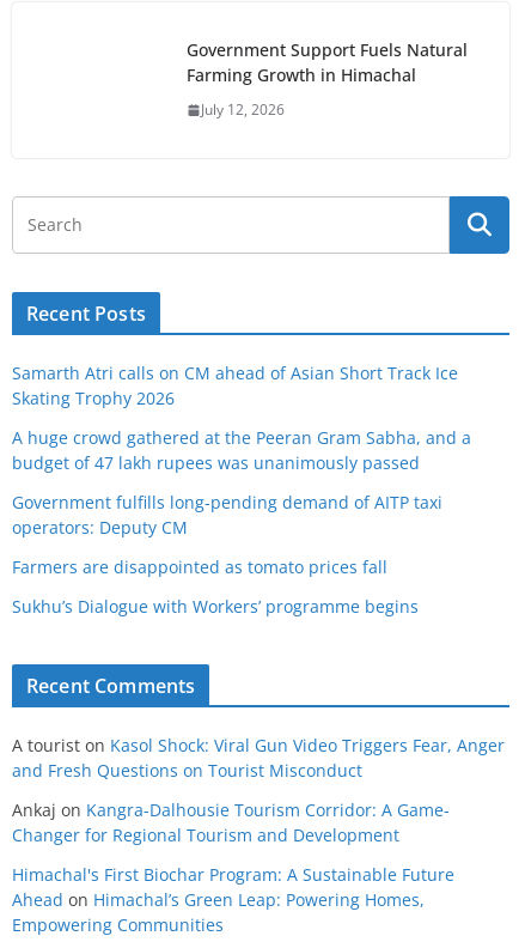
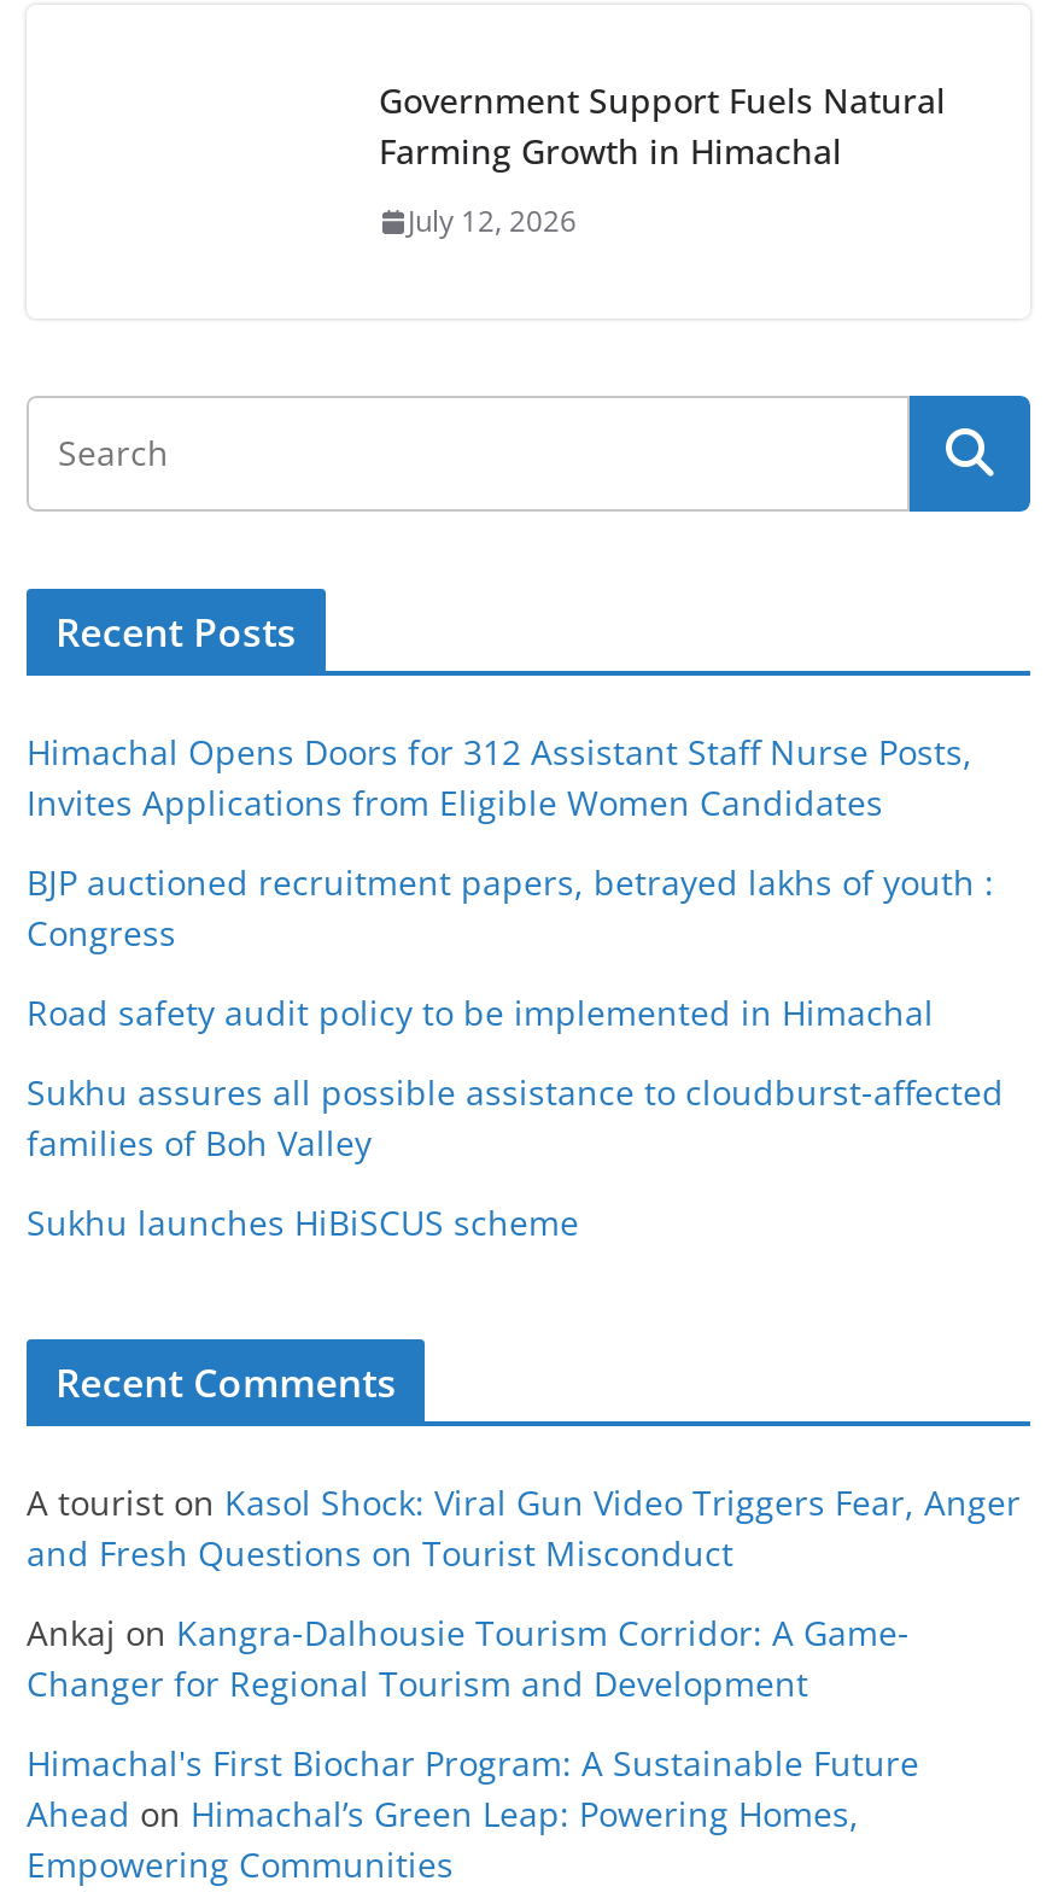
- Samarth Atri calls on CM ahead of Asian Short Track Ice
- Skating Trophy 2026
+ Himachal Opens Doors for 312 Assistant Staff Nurse Posts,
+ Invites Applications from Eligible Women Candidates

- A huge crowd gathered at the Peeran Gram Sabha, and a
- budget of 47 lakh rupees was unanimously passed
+ BJP auctioned recruitment papers, betrayed lakhs of youth :
+ Congress

- Government fulfills long-pending demand of AITP taxi
- operators: Deputy CM
+ Road safety audit policy to be implemented in Himachal

- Farmers are disappointed as tomato prices fall
+ Sukhu assures all possible assistance to cloudburst-affected
+ families of Boh Valley

- Sukhu’s Dialogue with Workers’ programme begins
+ Sukhu launches HiBiSCUS scheme
